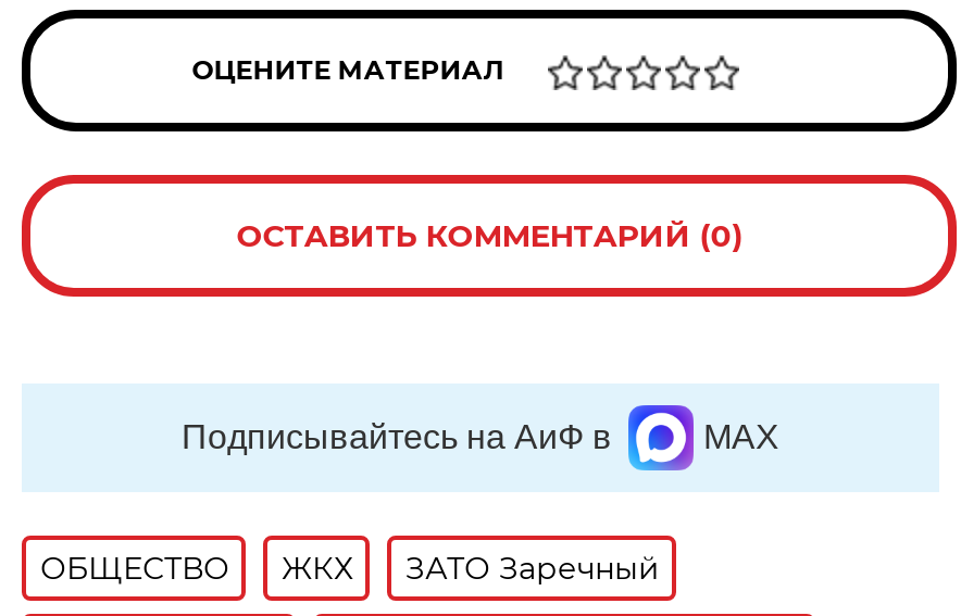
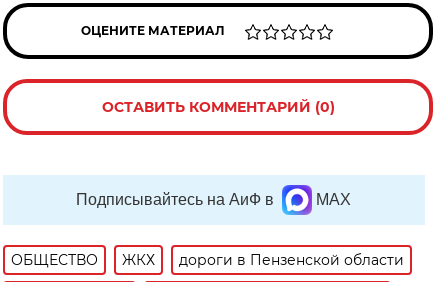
- ЗАТО Заречный
+ дороги в Пензенской области
